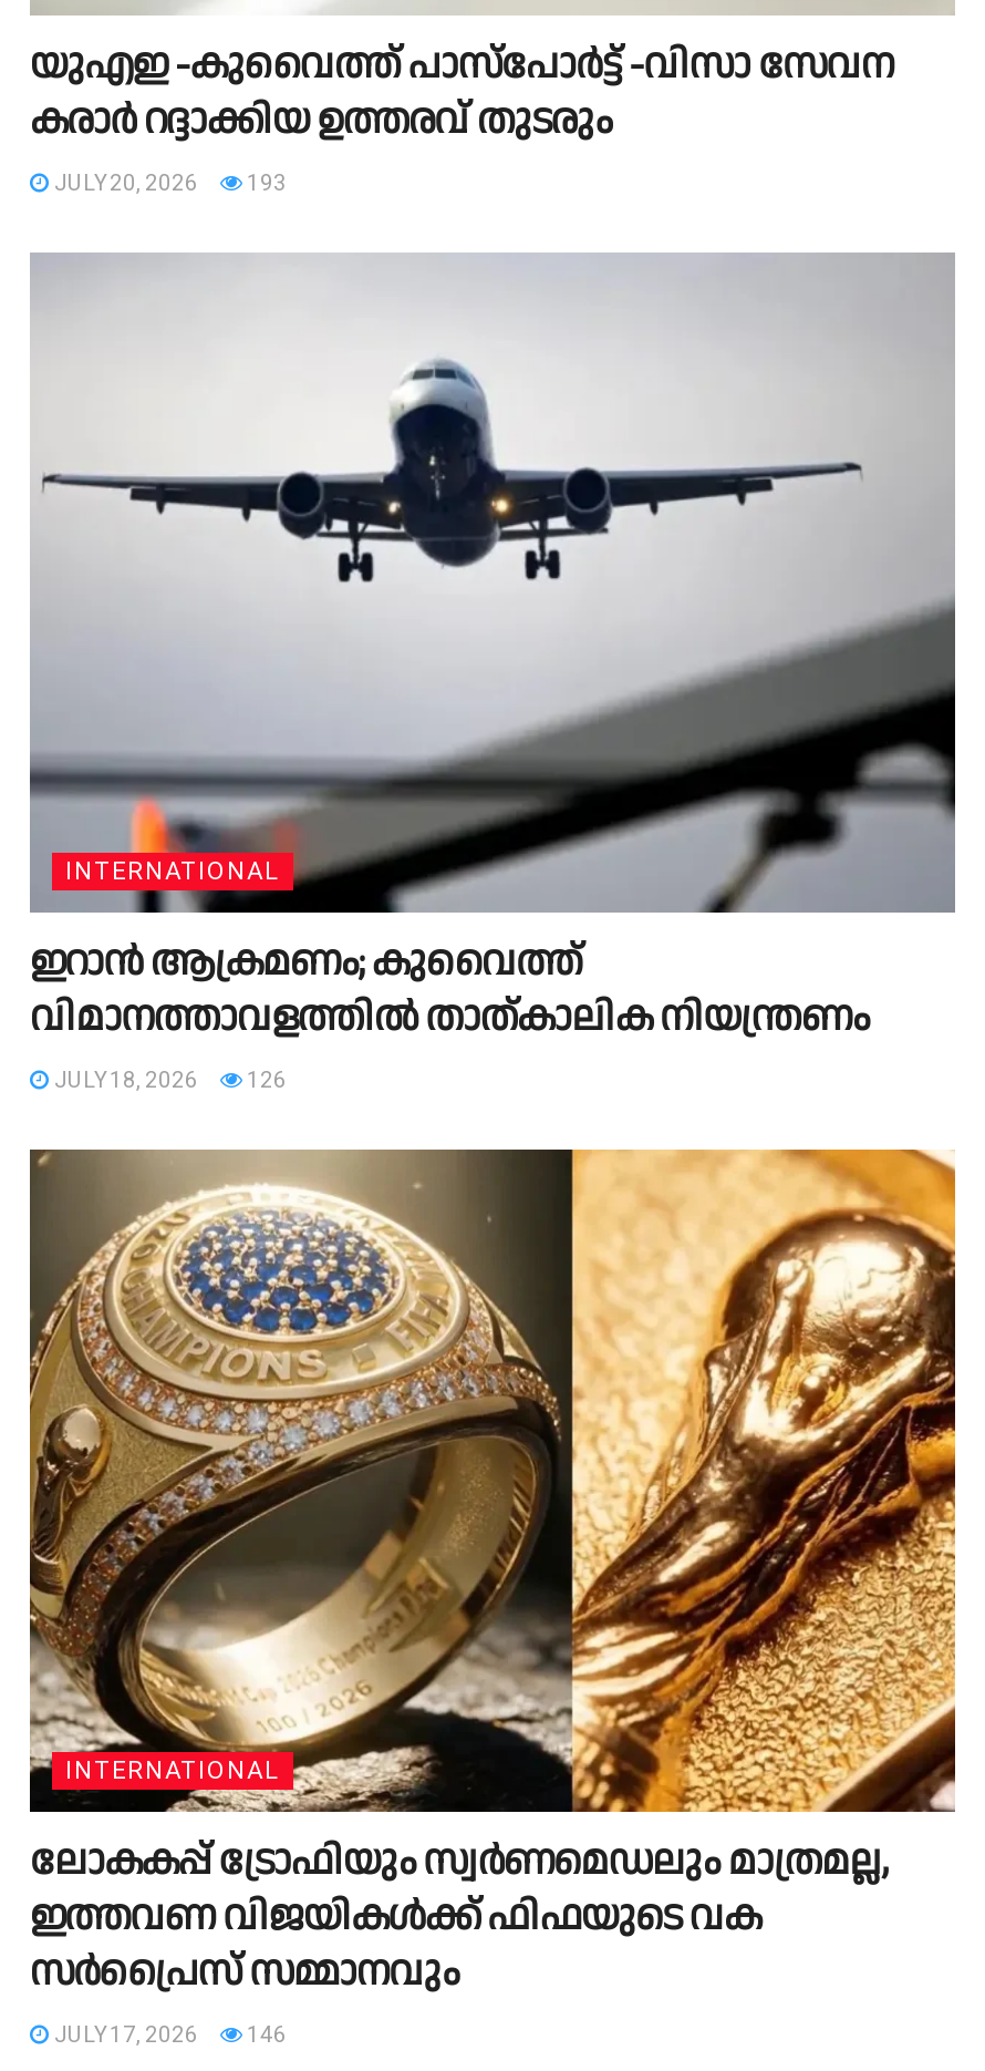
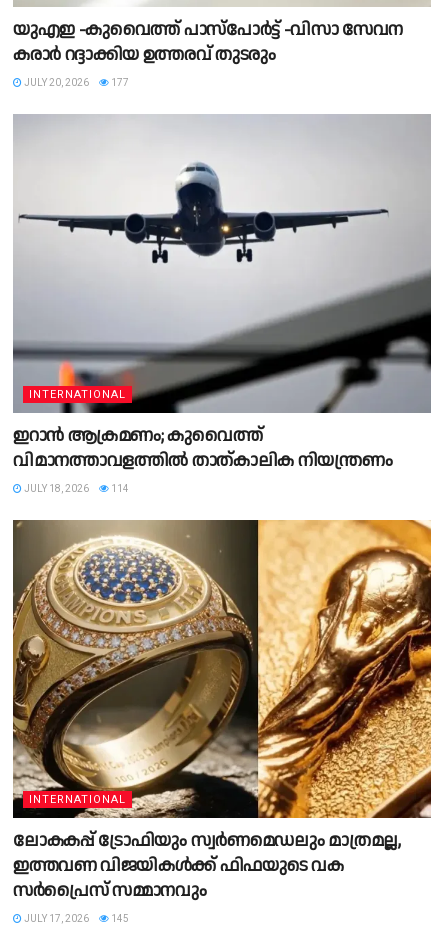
- JULY 20, 2026 193
+ JULY 20, 2026 177

- JULY 18, 2026 126
+ JULY 18, 2026 114

- JULY 17, 2026 146
+ JULY 17, 2026 145
